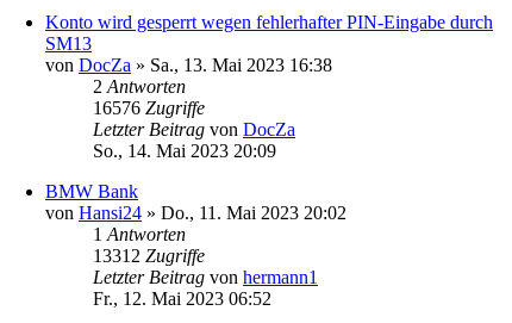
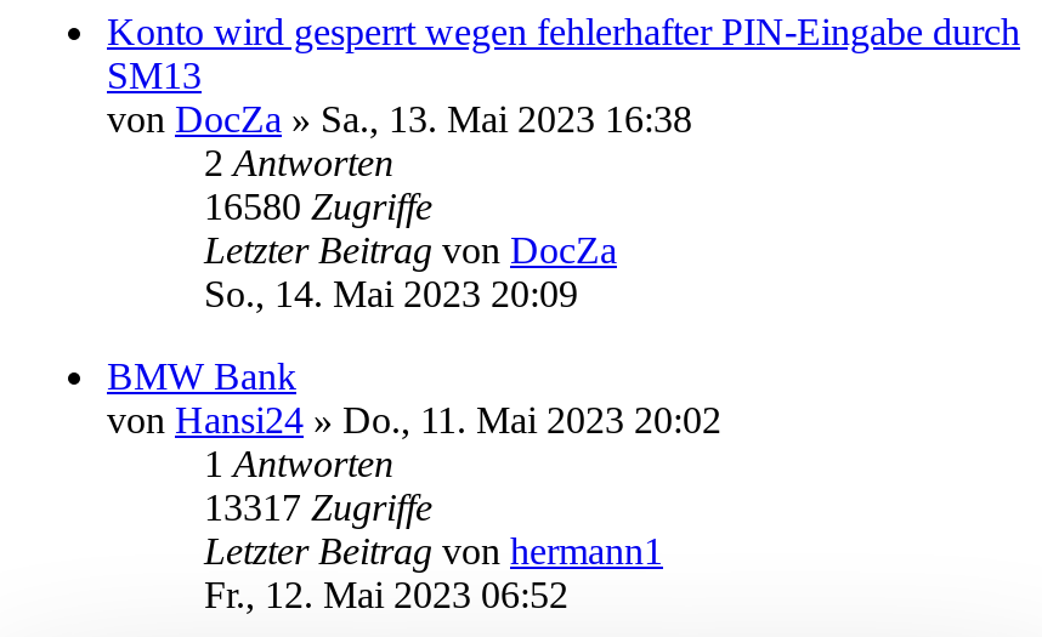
- 16576 Zugriffe
+ 16580 Zugriffe

- 13312 Zugriffe
+ 13317 Zugriffe
